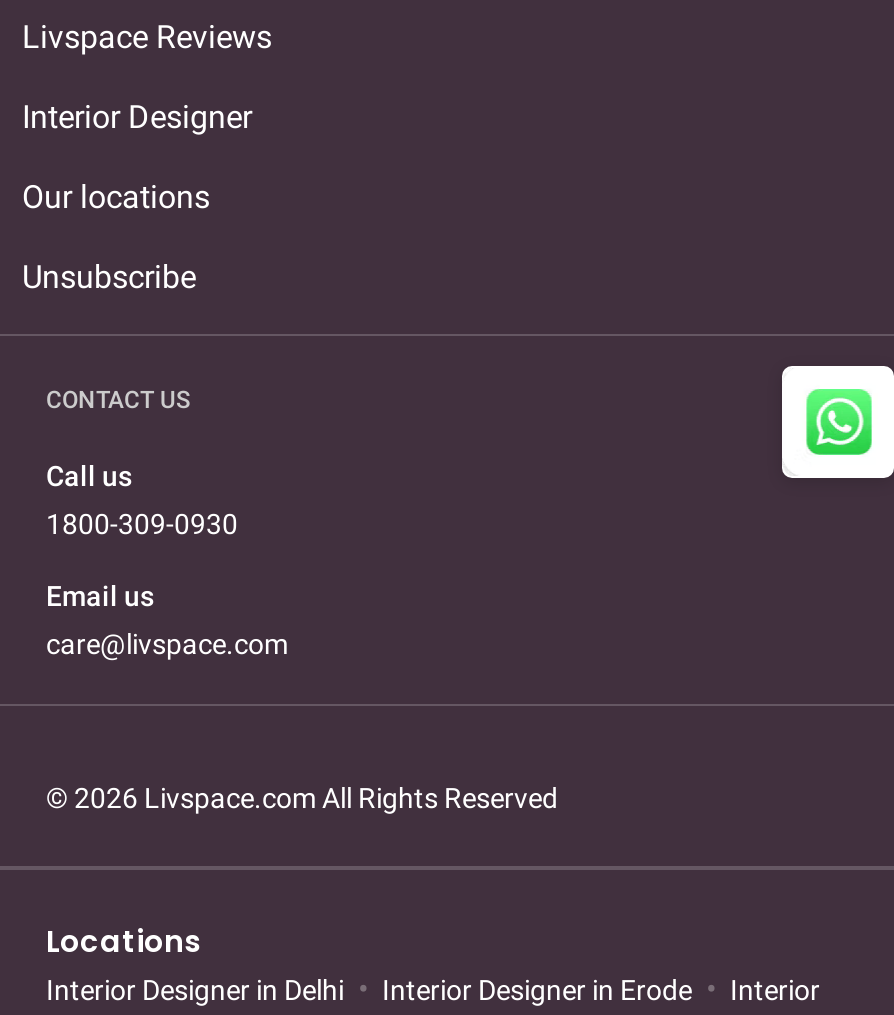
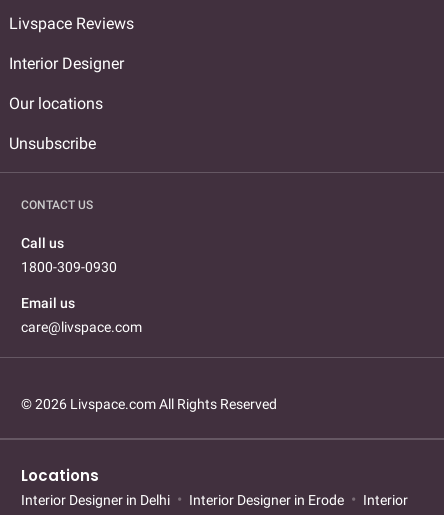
- [image]
